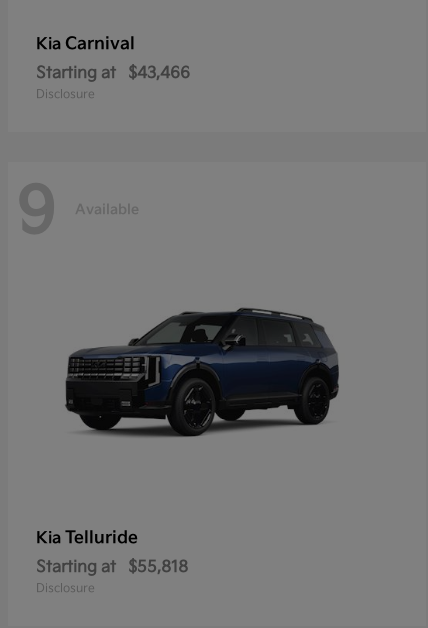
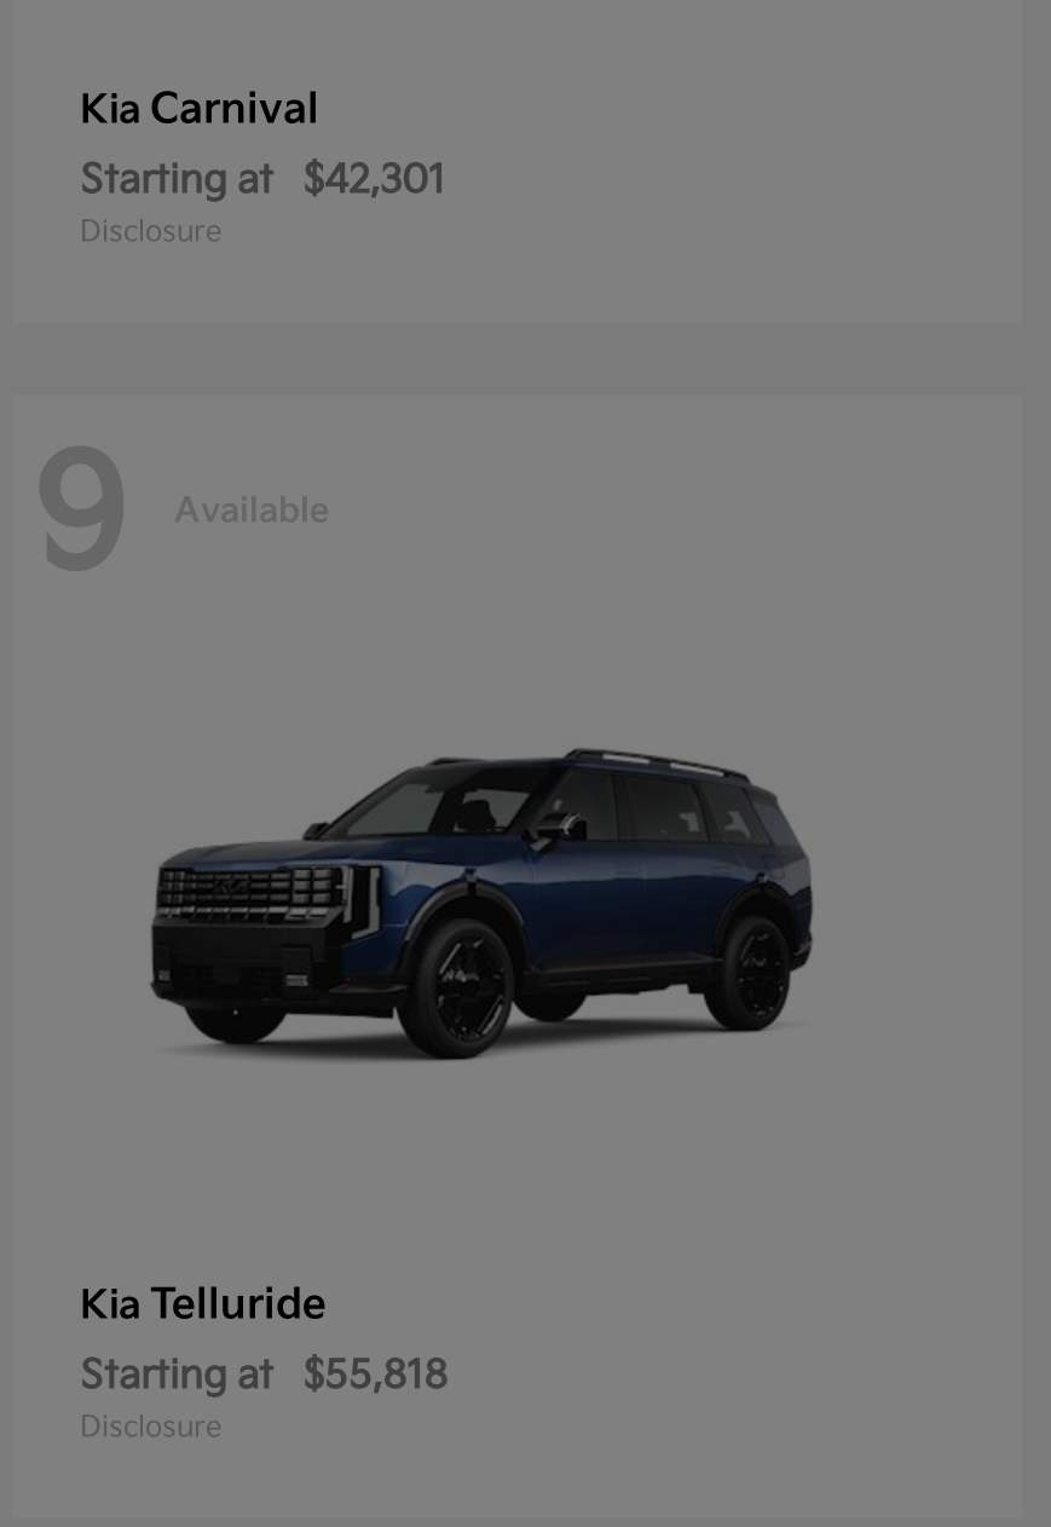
- Starting at $43,466
+ Starting at $42,301
